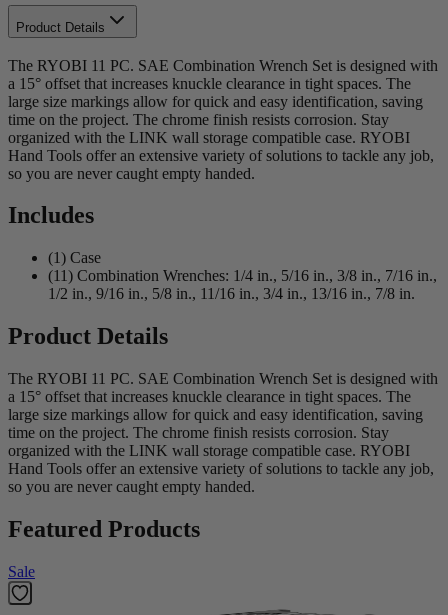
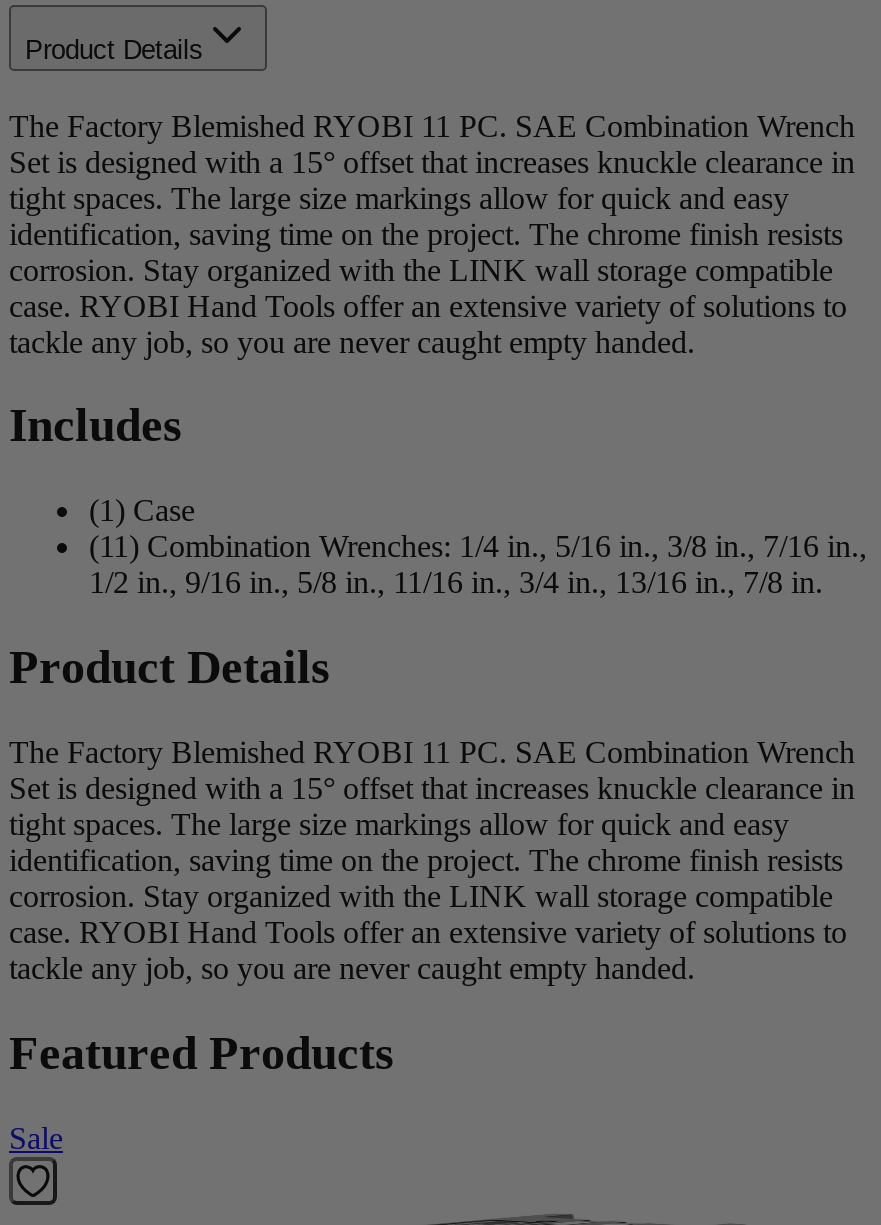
- The RYOBI 11 PC. SAE Combination Wrench Set is designed with
- a 15° offset that increases knuckle clearance in tight spaces. The
- large size markings allow for quick and easy identification, saving
- time on the project. The chrome finish resists corrosion. Stay
- organized with the LINK wall storage compatible case. RYOBI
- Hand Tools offer an extensive variety of solutions to tackle any job,
- so you are never caught empty handed.
+ The Factory Blemished RYOBI 11 PC. SAE Combination Wrench
+ Set is designed with a 15° offset that increases knuckle clearance in
+ tight spaces. The large size markings allow for quick and easy
+ identification, saving time on the project. The chrome finish resists
+ corrosion. Stay organized with the LINK wall storage compatible
+ case. RYOBI Hand Tools offer an extensive variety of solutions to
+ tackle any job, so you are never caught empty handed.

- The RYOBI 11 PC. SAE Combination Wrench Set is designed with
- a 15° offset that increases knuckle clearance in tight spaces. The
- large size markings allow for quick and easy identification, saving
- time on the project. The chrome finish resists corrosion. Stay
- organized with the LINK wall storage compatible case. RYOBI
- Hand Tools offer an extensive variety of solutions to tackle any job,
- so you are never caught empty handed.
+ The Factory Blemished RYOBI 11 PC. SAE Combination Wrench
+ Set is designed with a 15° offset that increases knuckle clearance in
+ tight spaces. The large size markings allow for quick and easy
+ identification, saving time on the project. The chrome finish resists
+ corrosion. Stay organized with the LINK wall storage compatible
+ case. RYOBI Hand Tools offer an extensive variety of solutions to
+ tackle any job, so you are never caught empty handed.
